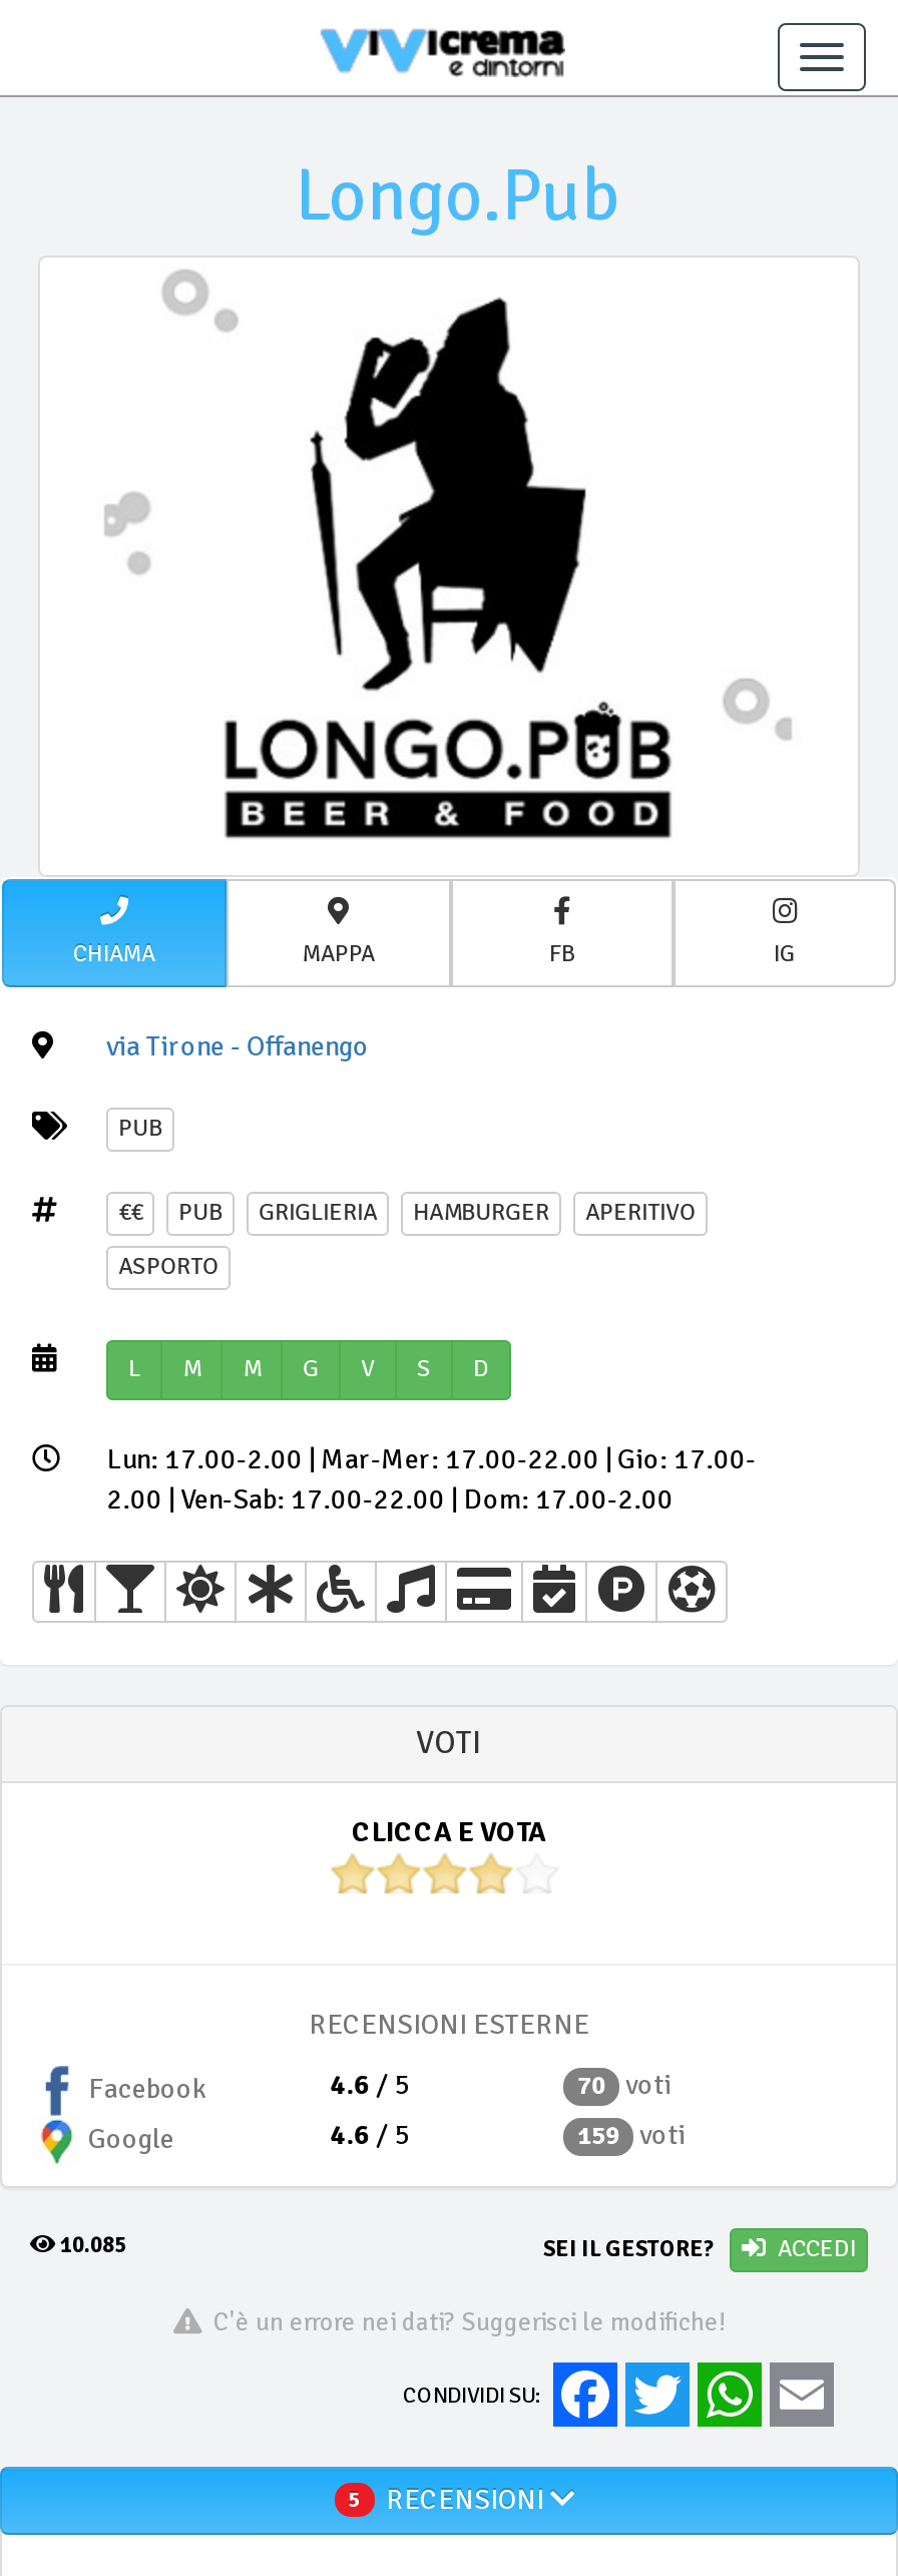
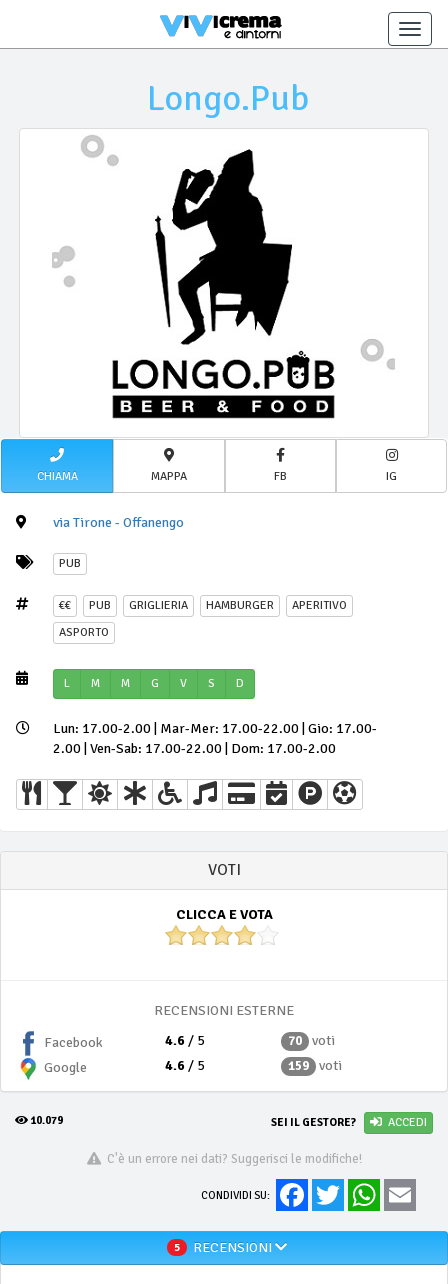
- 10.085
+ 10.079
